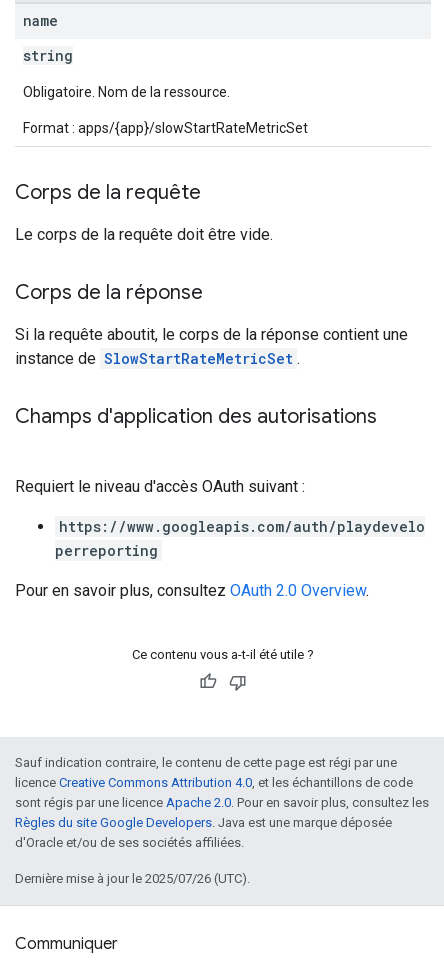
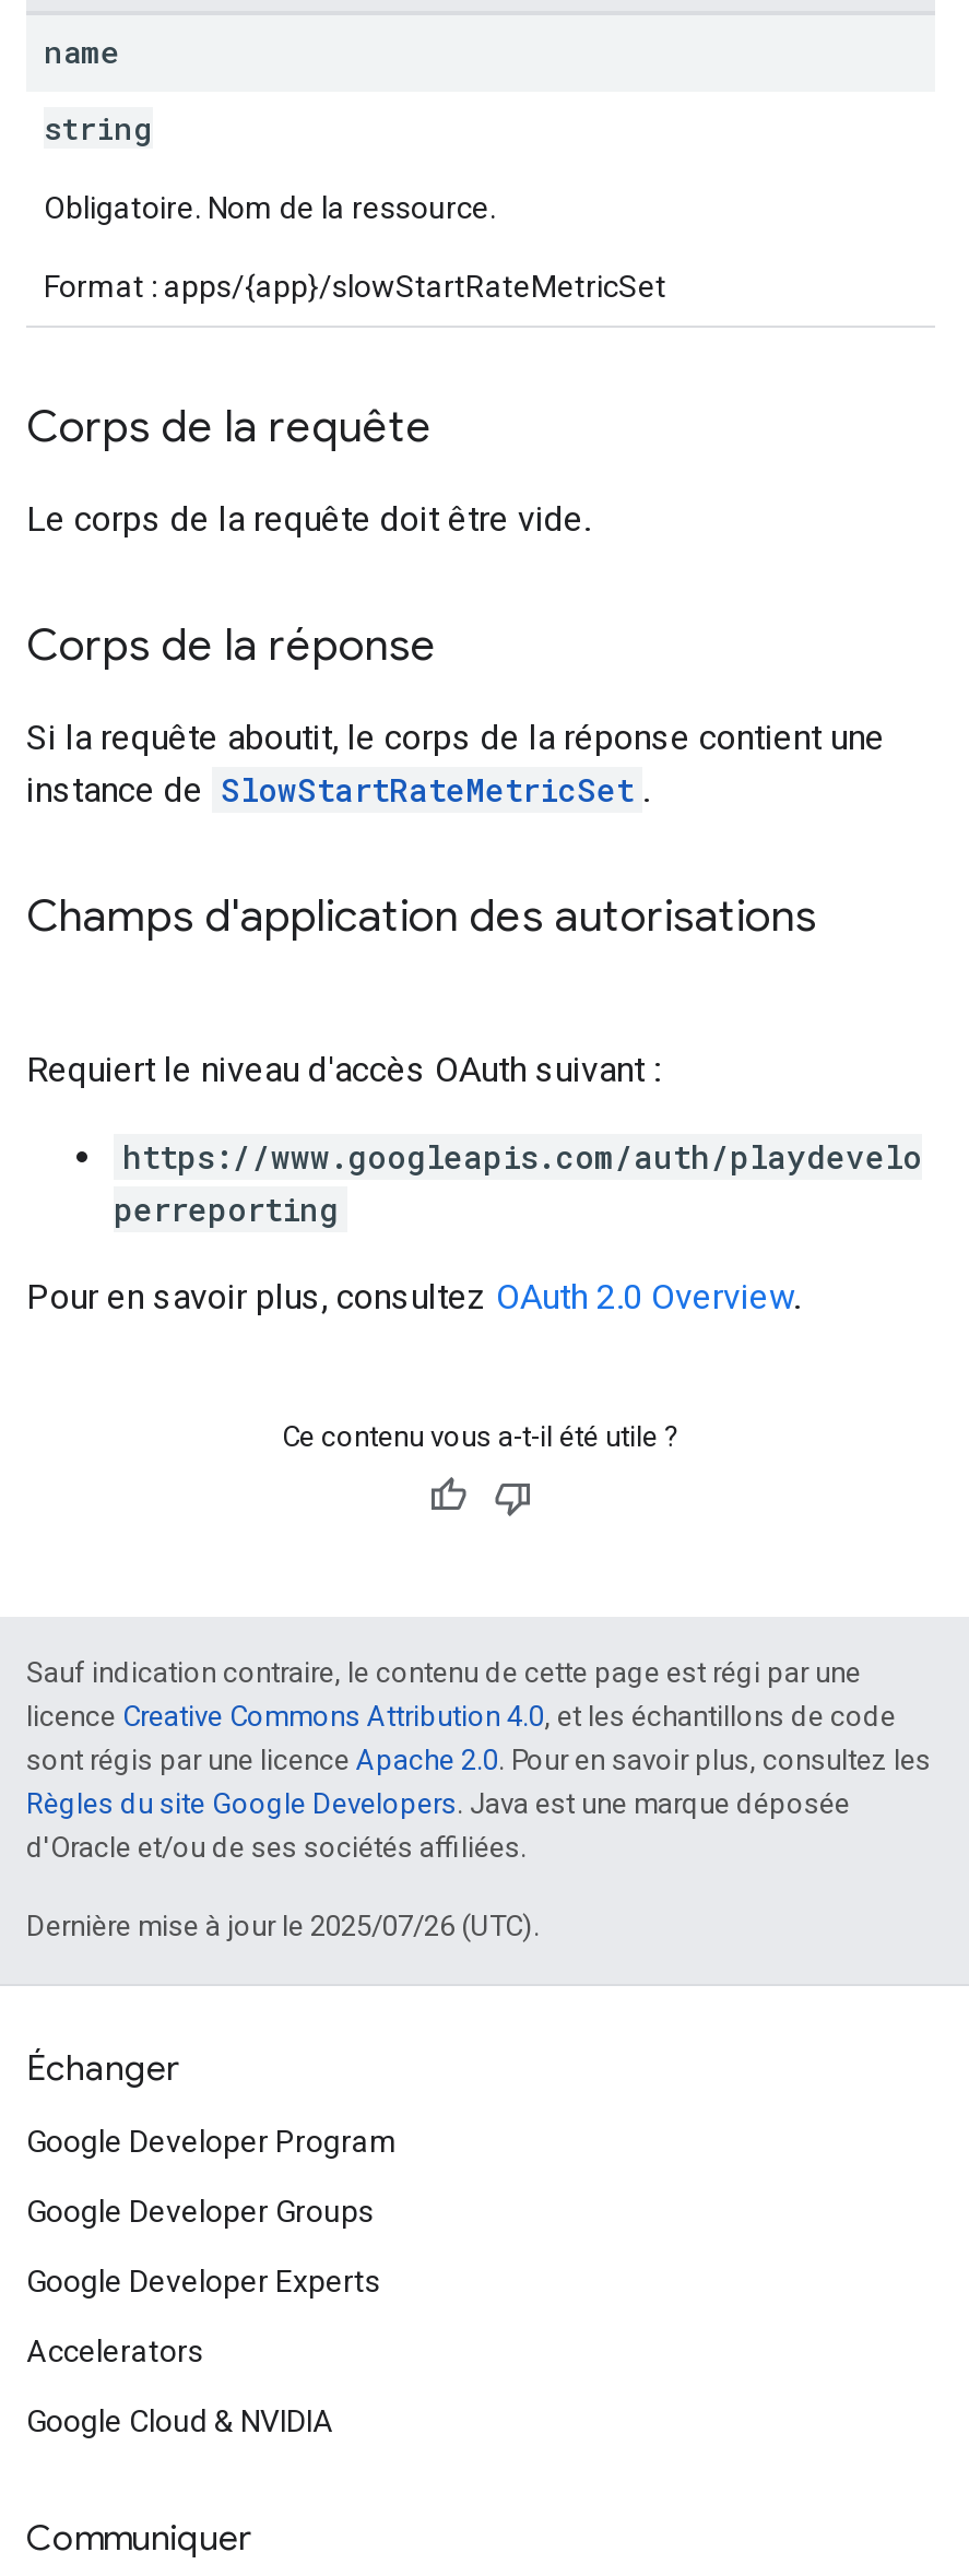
+ Échanger
+ Google Developer Program
+ Google Developer Groups
+ Google Developer Experts
+ Accelerators
+ Google Cloud & NVIDIA
